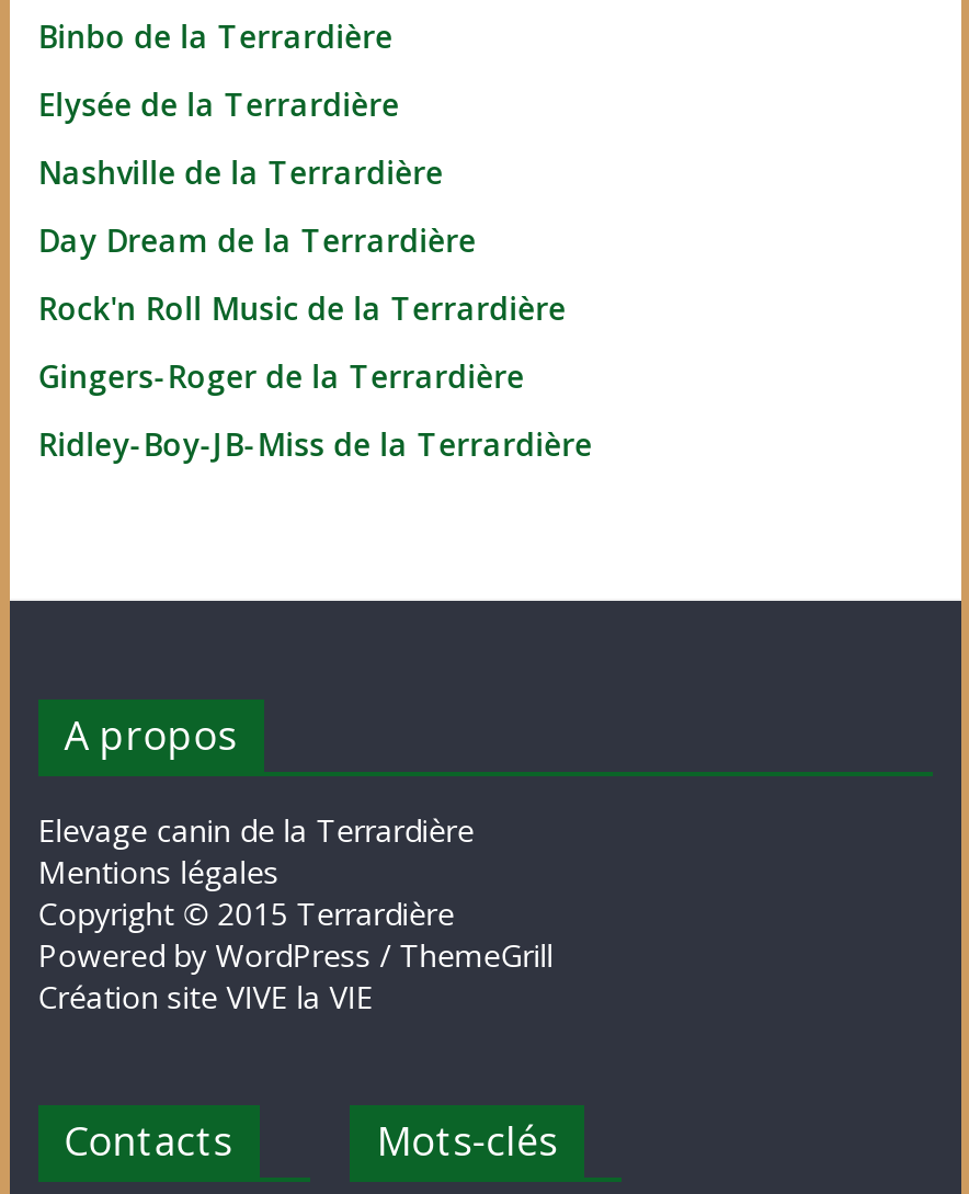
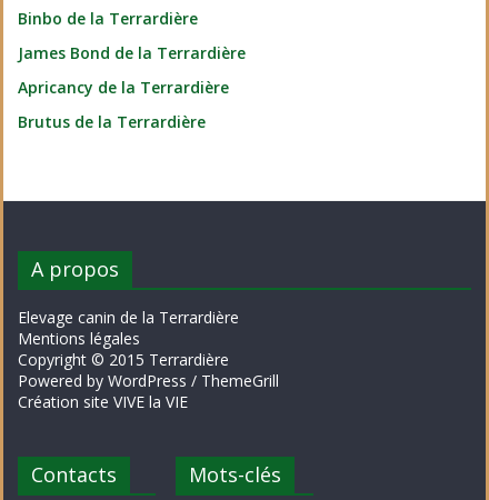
- Elysée de la Terrardière
- Nashville de la Terrardière
- Day Dream de la Terrardière
- Rock'n Roll Music de la Terrardière
- Gingers-Roger de la Terrardière
- Ridley-Boy-JB-Miss de la Terrardière
+ James Bond de la Terrardière
+ Apricancy de la Terrardière
+ Brutus de la Terrardière
